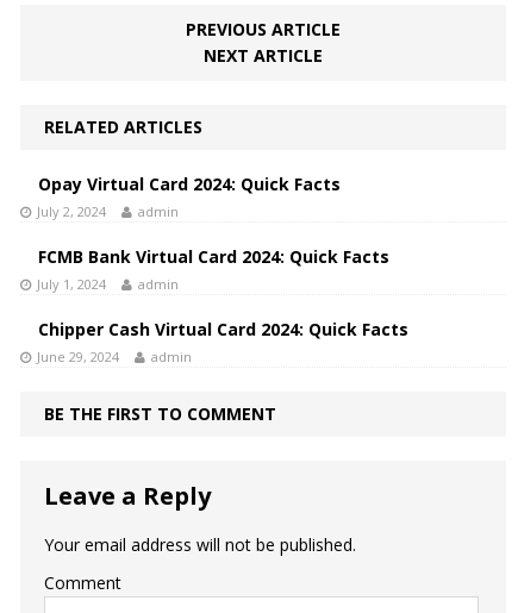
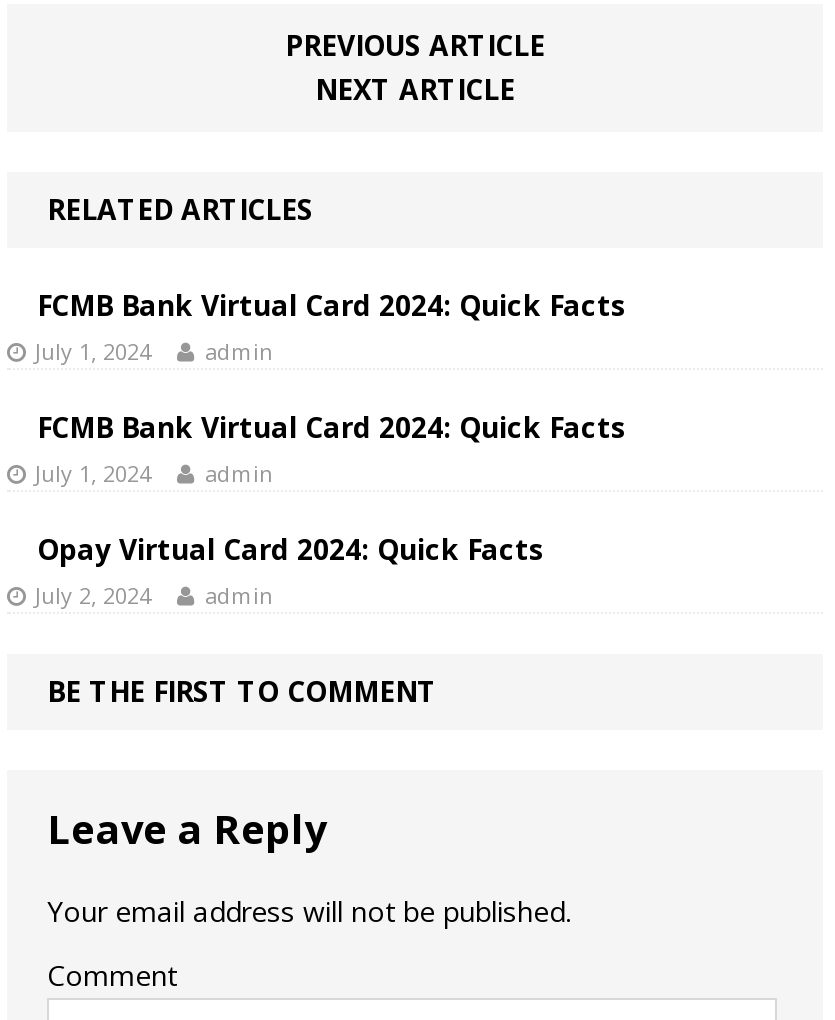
+ FCMB Bank Virtual Card 2024: Quick Facts
+ July 1, 2024

moved down: Opay Virtual Card 2024: Quick Facts | July 2, 2024

- Chipper Cash Virtual Card 2024: Quick Facts
- June 29, 2024
